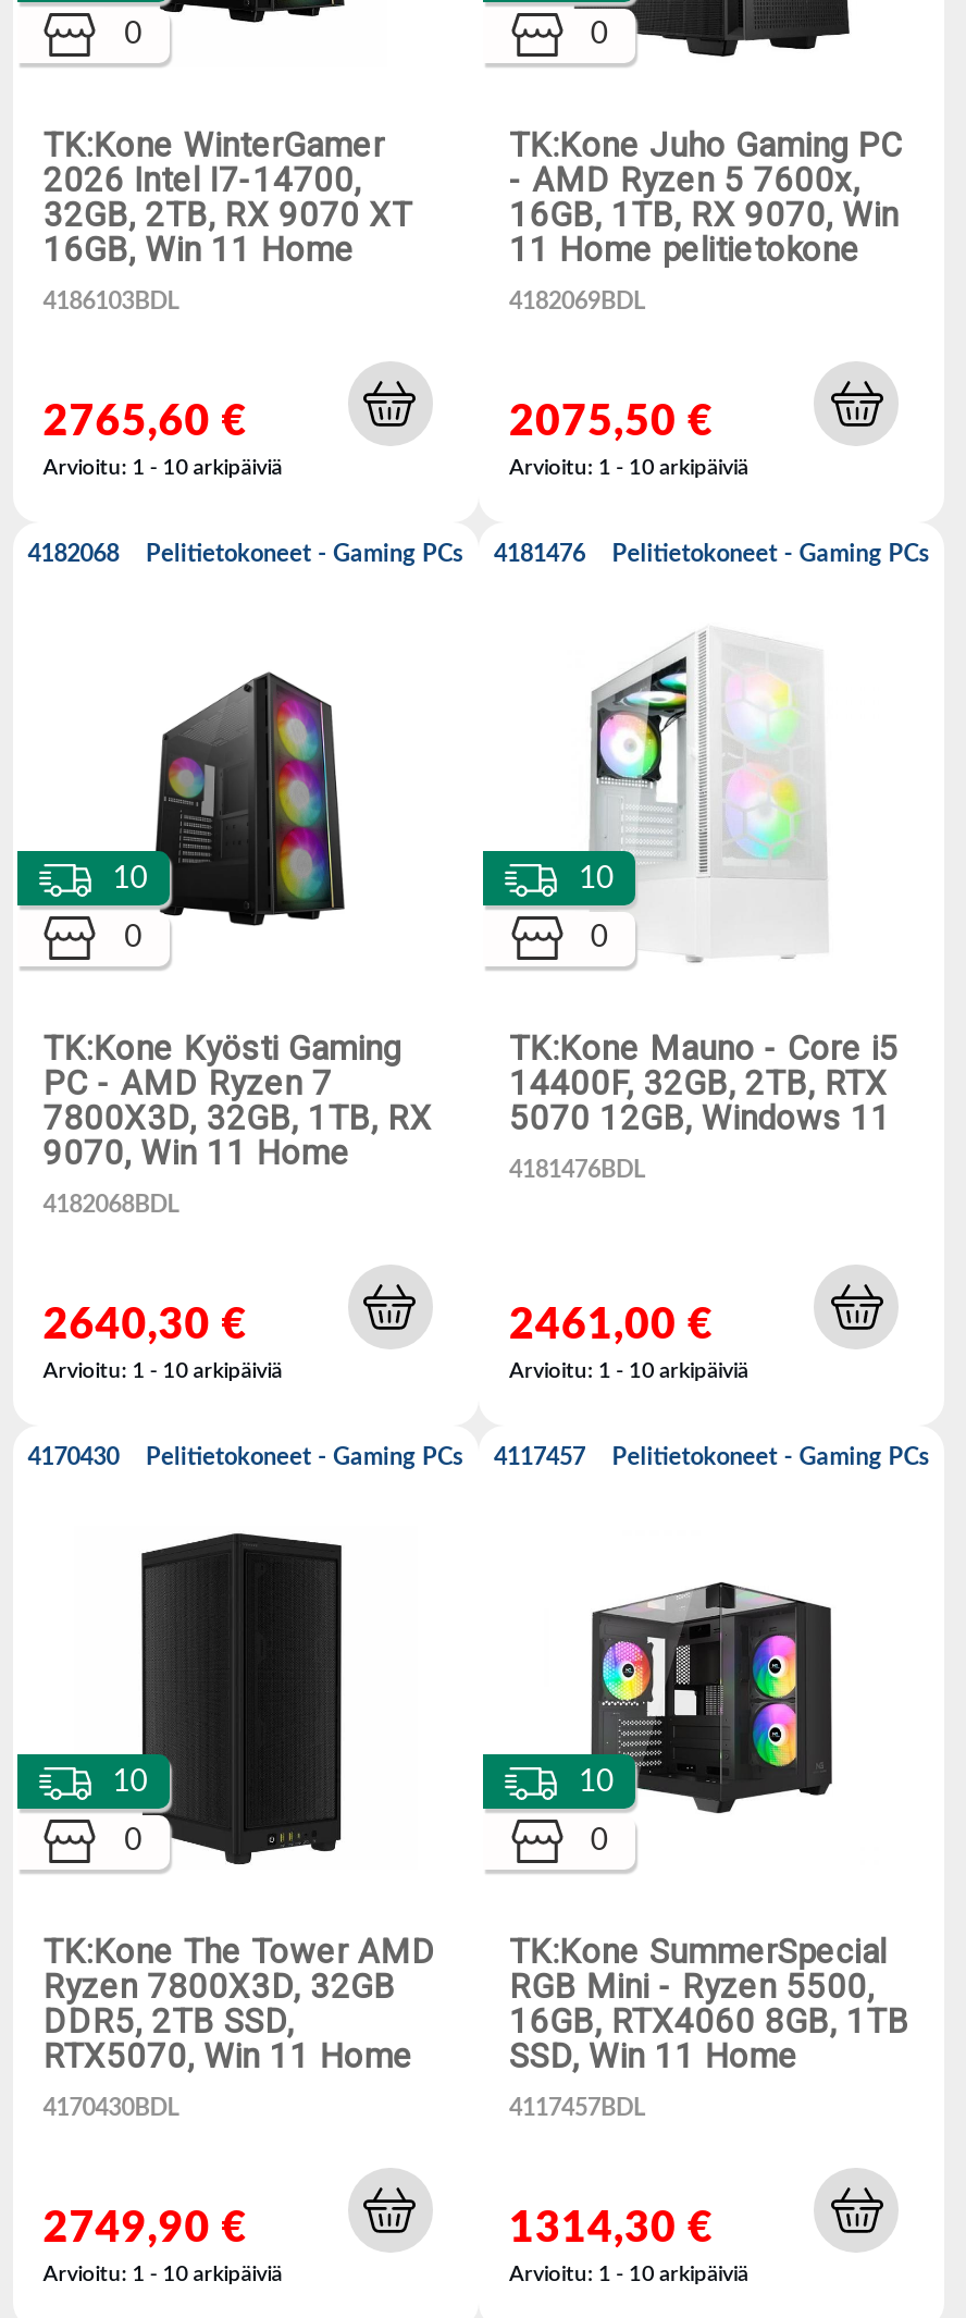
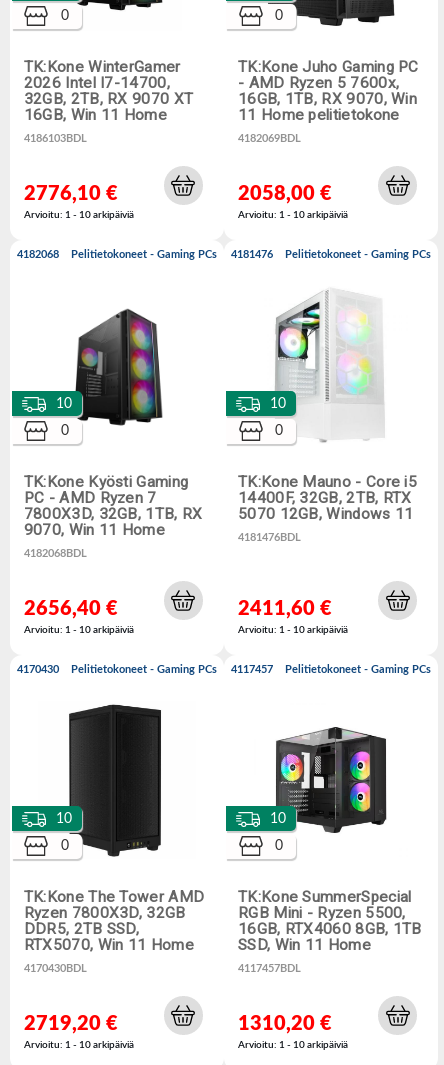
- 2765,60 €
+ 2776,10 €

- 2075,50 €
+ 2058,00 €

- 2640,30 €
+ 2656,40 €

- 2461,00 €
+ 2411,60 €

- 2749,90 €
+ 2719,20 €

- 1314,30 €
+ 1310,20 €
